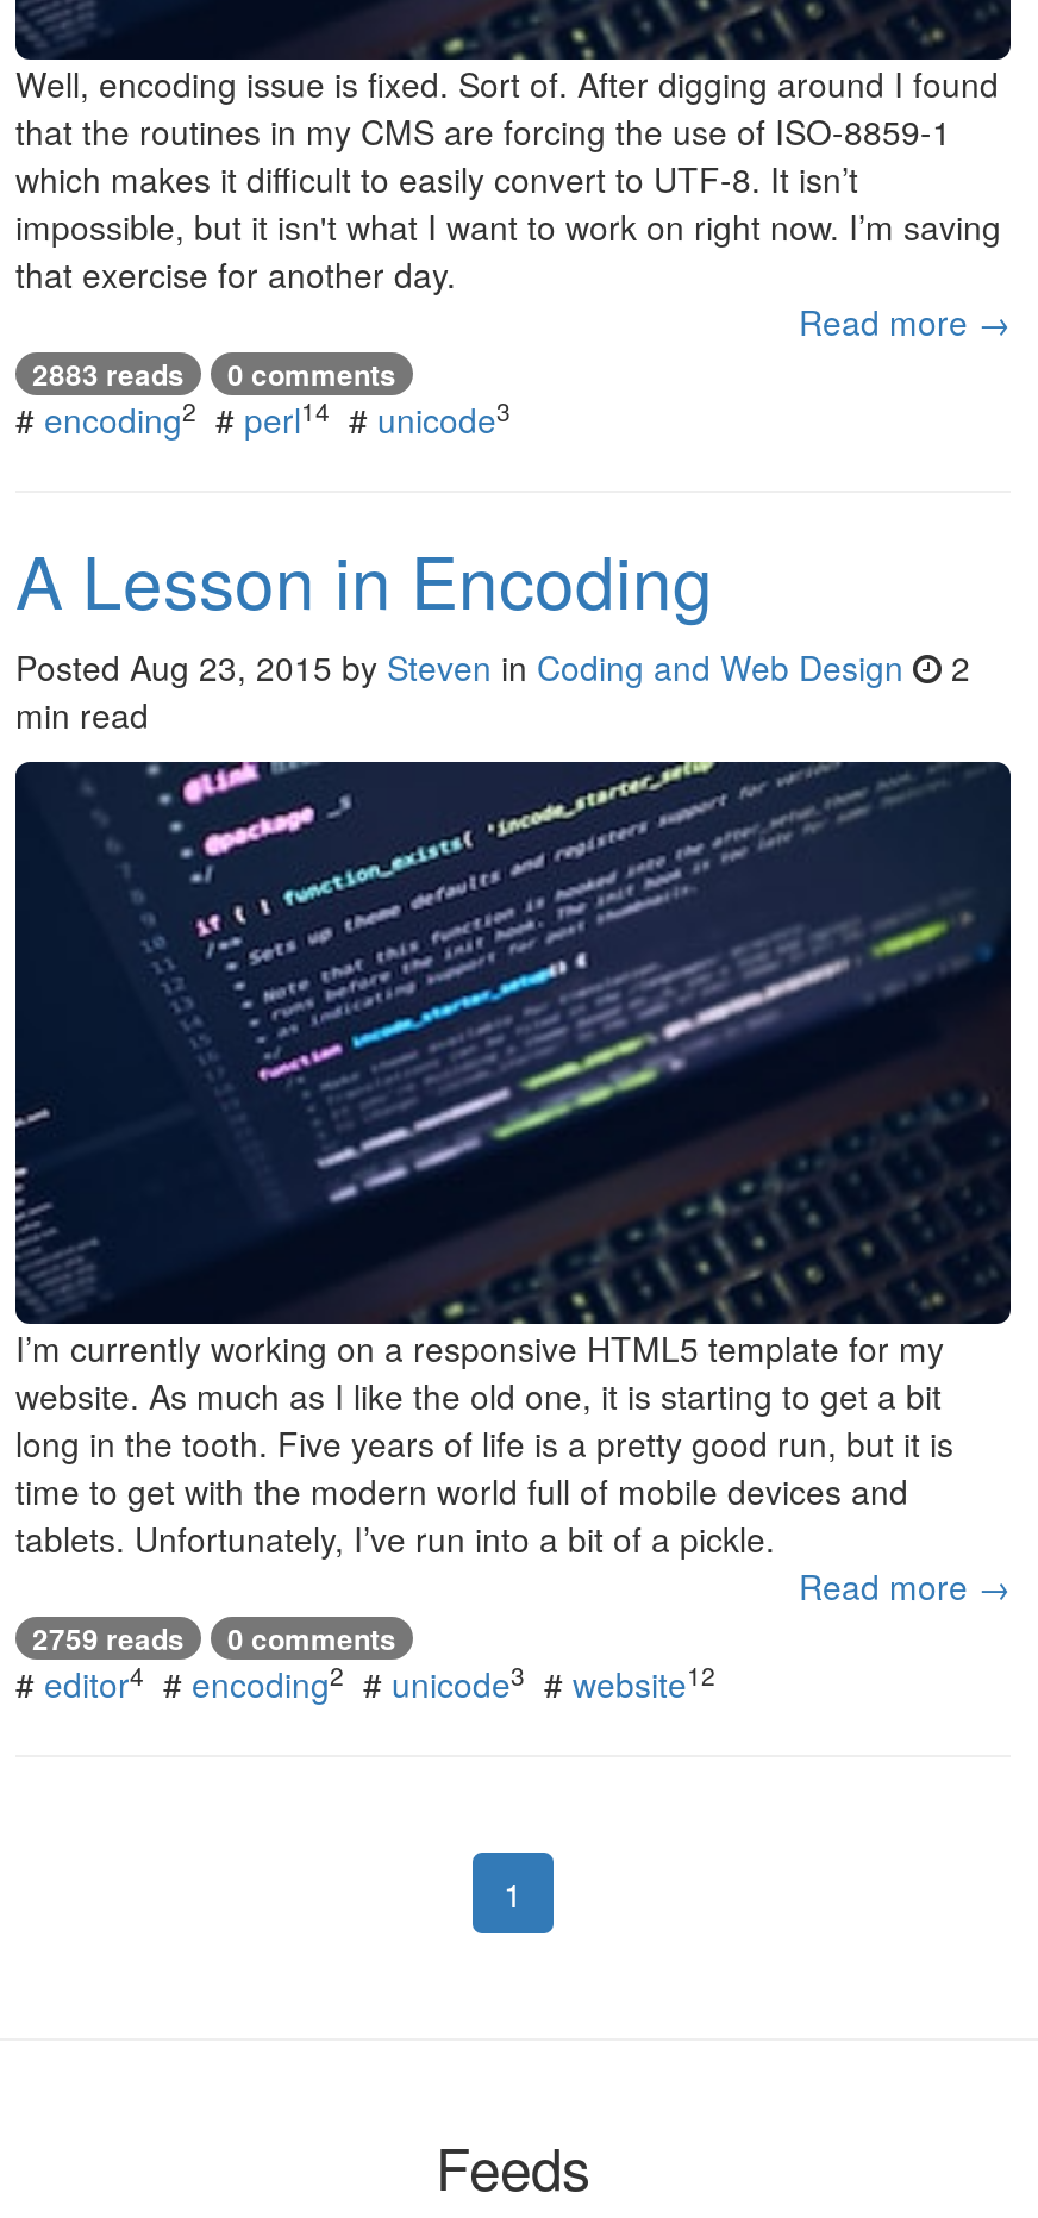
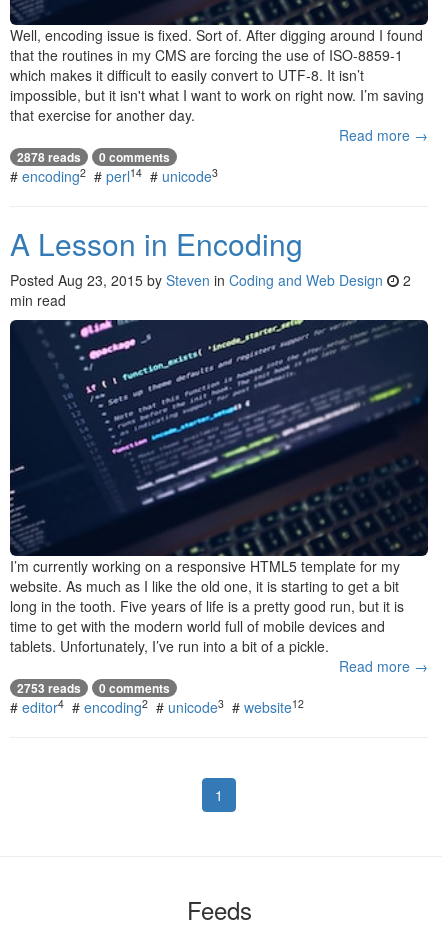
- 2883 reads 0 comments
+ 2878 reads 0 comments

- 2759 reads 0 comments
+ 2753 reads 0 comments
